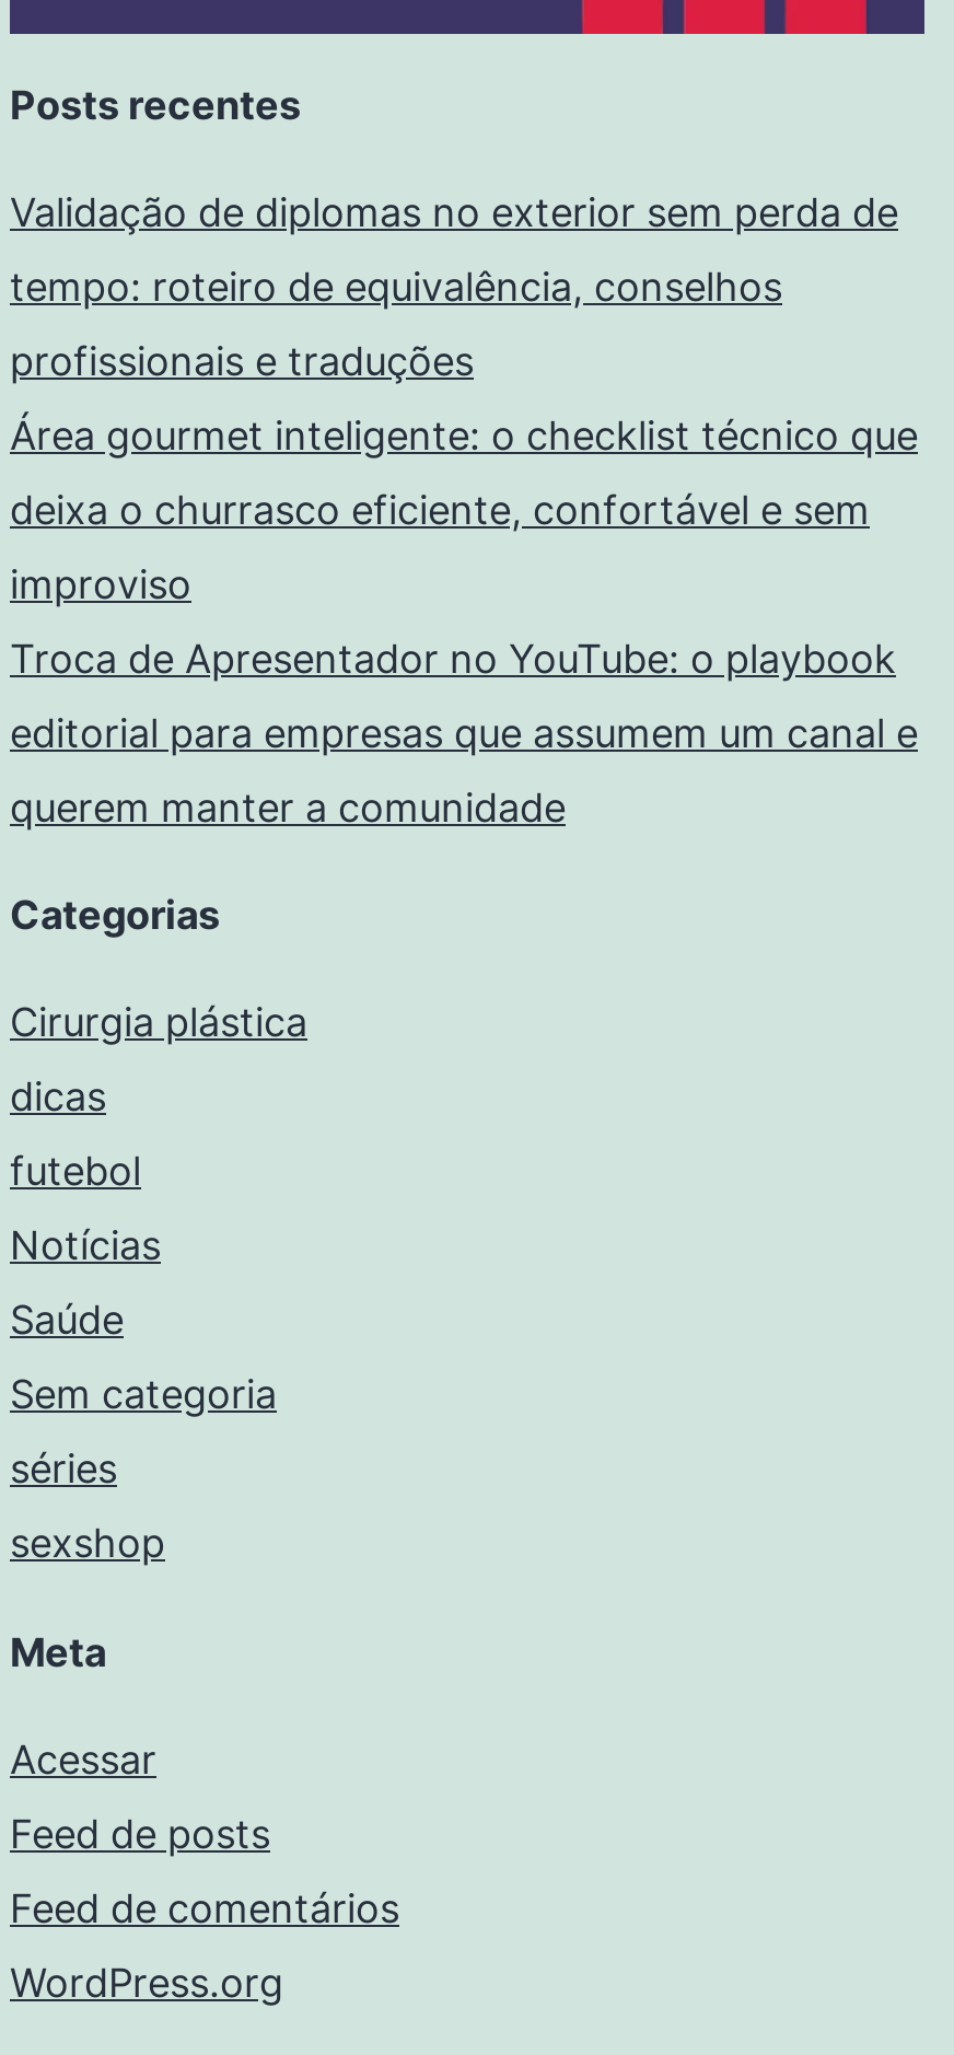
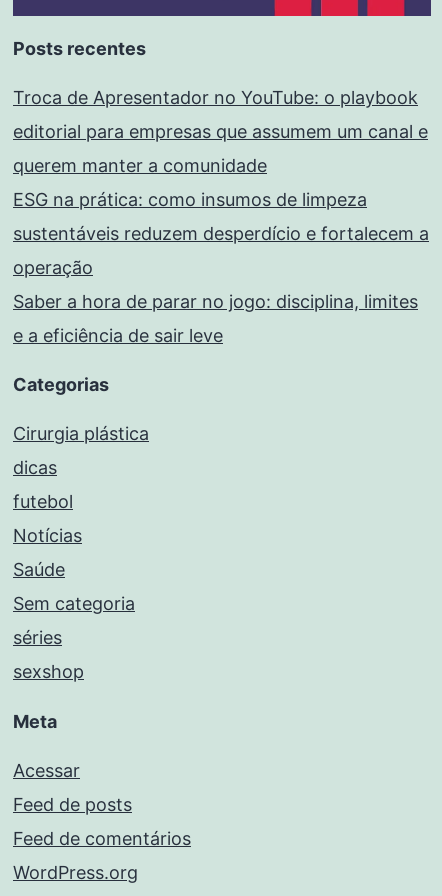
- Validação de diplomas no exterior sem perda de
- tempo: roteiro de equivalência, conselhos
- profissionais e traduções
- Área gourmet inteligente: o checklist técnico que
- deixa o churrasco eficiente, confortável e sem
- improviso

moved up: Troca de Apresentador no YouTube: o playbook | editorial para empresas que assumem um canal e | querem manter a comunidade

+ ESG na prática: como insumos de limpeza
+ sustentáveis reduzem desperdício e fortalecem a
+ operação
+ Saber a hora de parar no jogo: disciplina, limites
+ e a eficiência de sair leve
